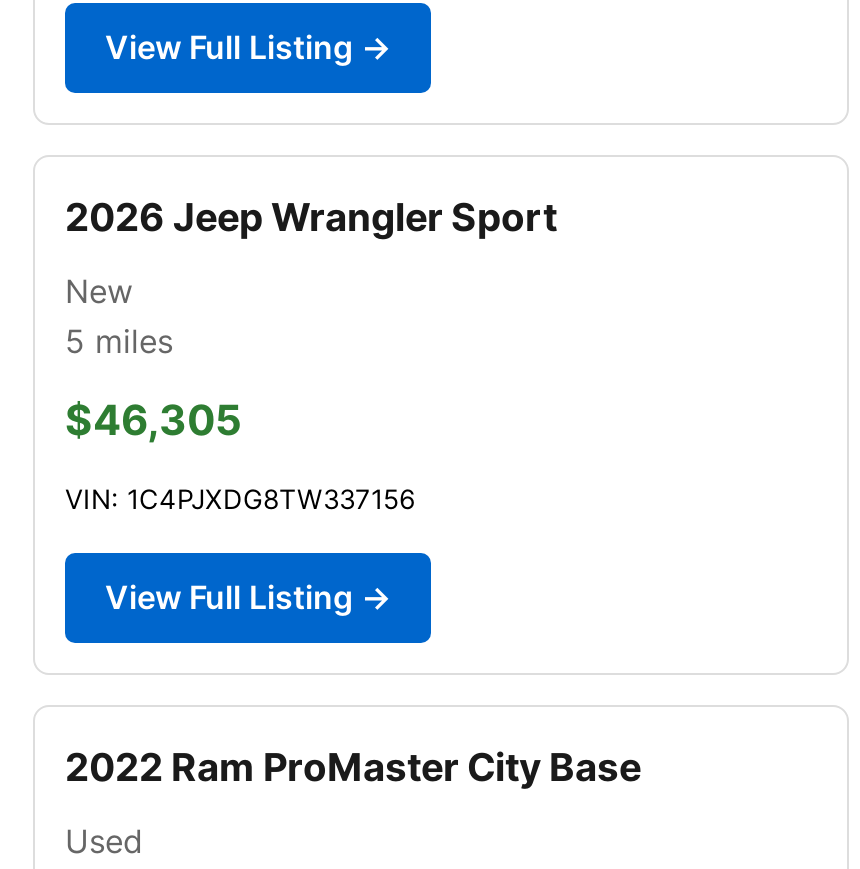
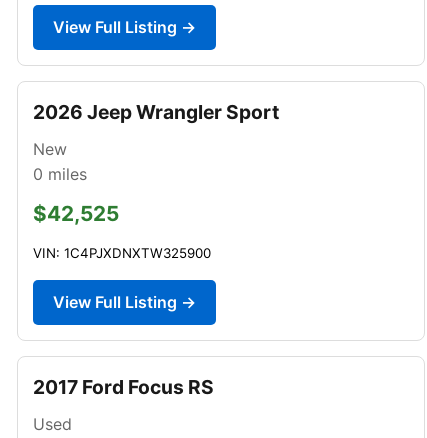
- 5 miles
+ 0 miles

- $46,305
+ $42,525

- VIN: 1C4PJXDG8TW337156
+ VIN: 1C4PJXDNXTW325900

- 2022 Ram ProMaster City Base
+ 2017 Ford Focus RS
